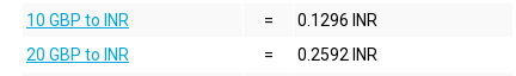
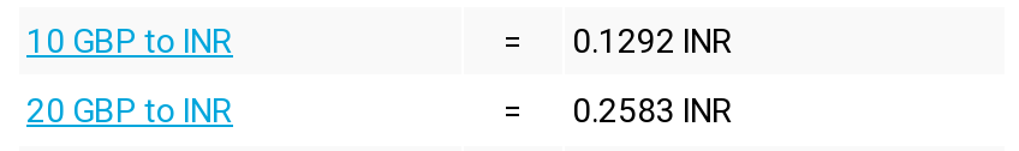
- 0.1296 INR
+ 0.1292 INR

- 0.2592 INR
+ 0.2583 INR
